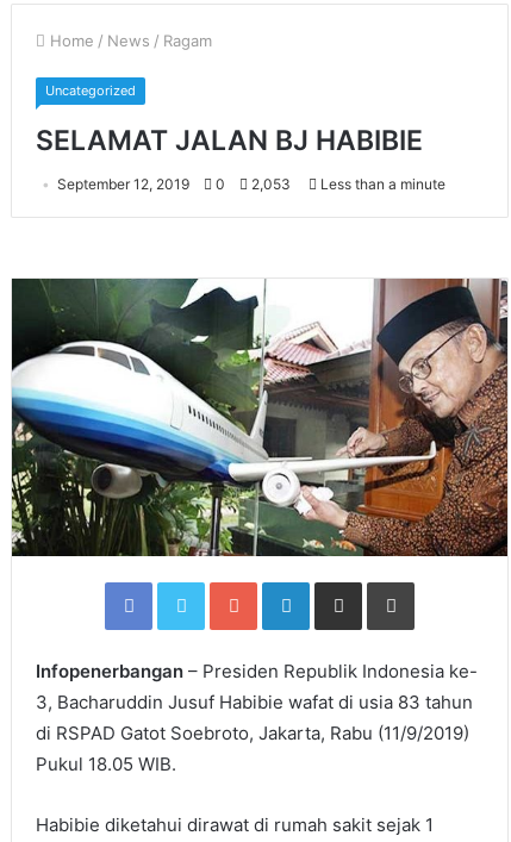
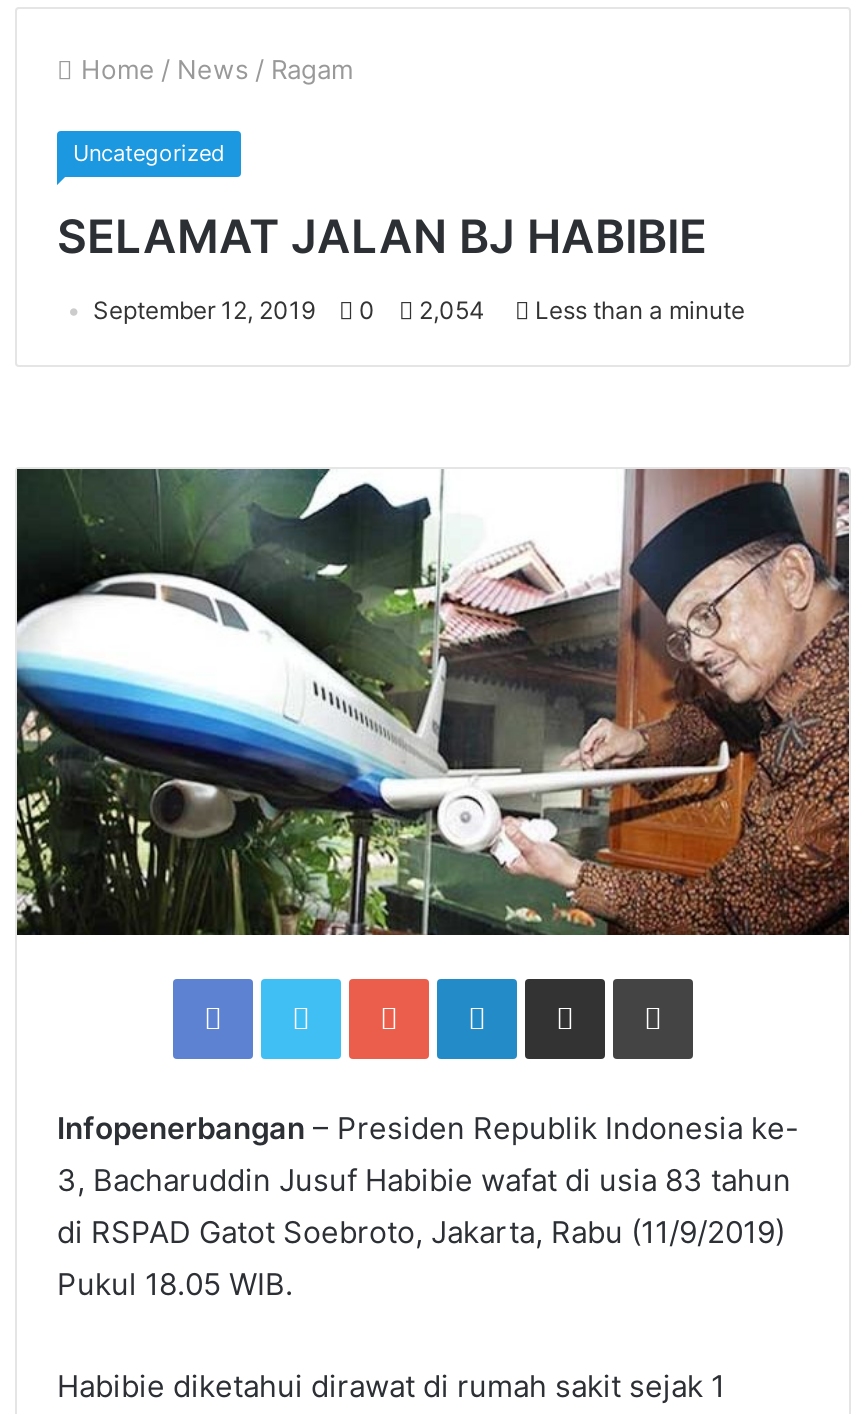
- 2,053
+ 2,054
